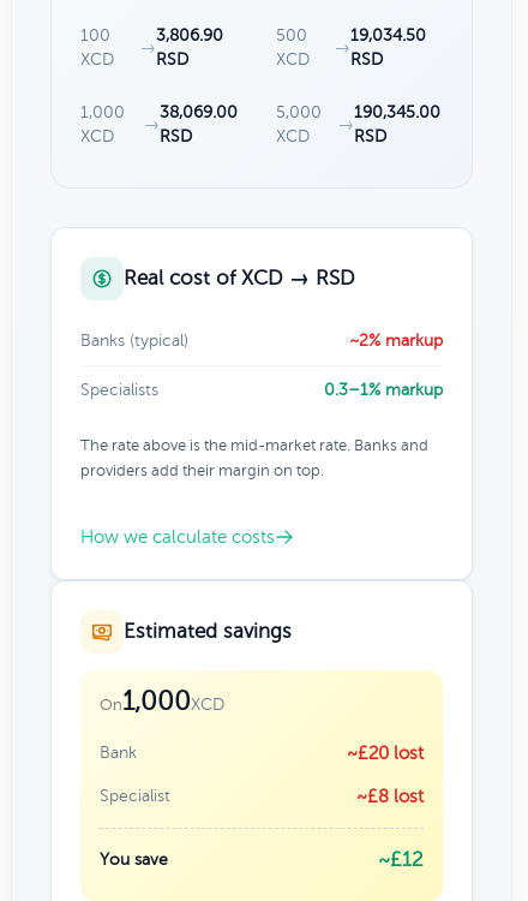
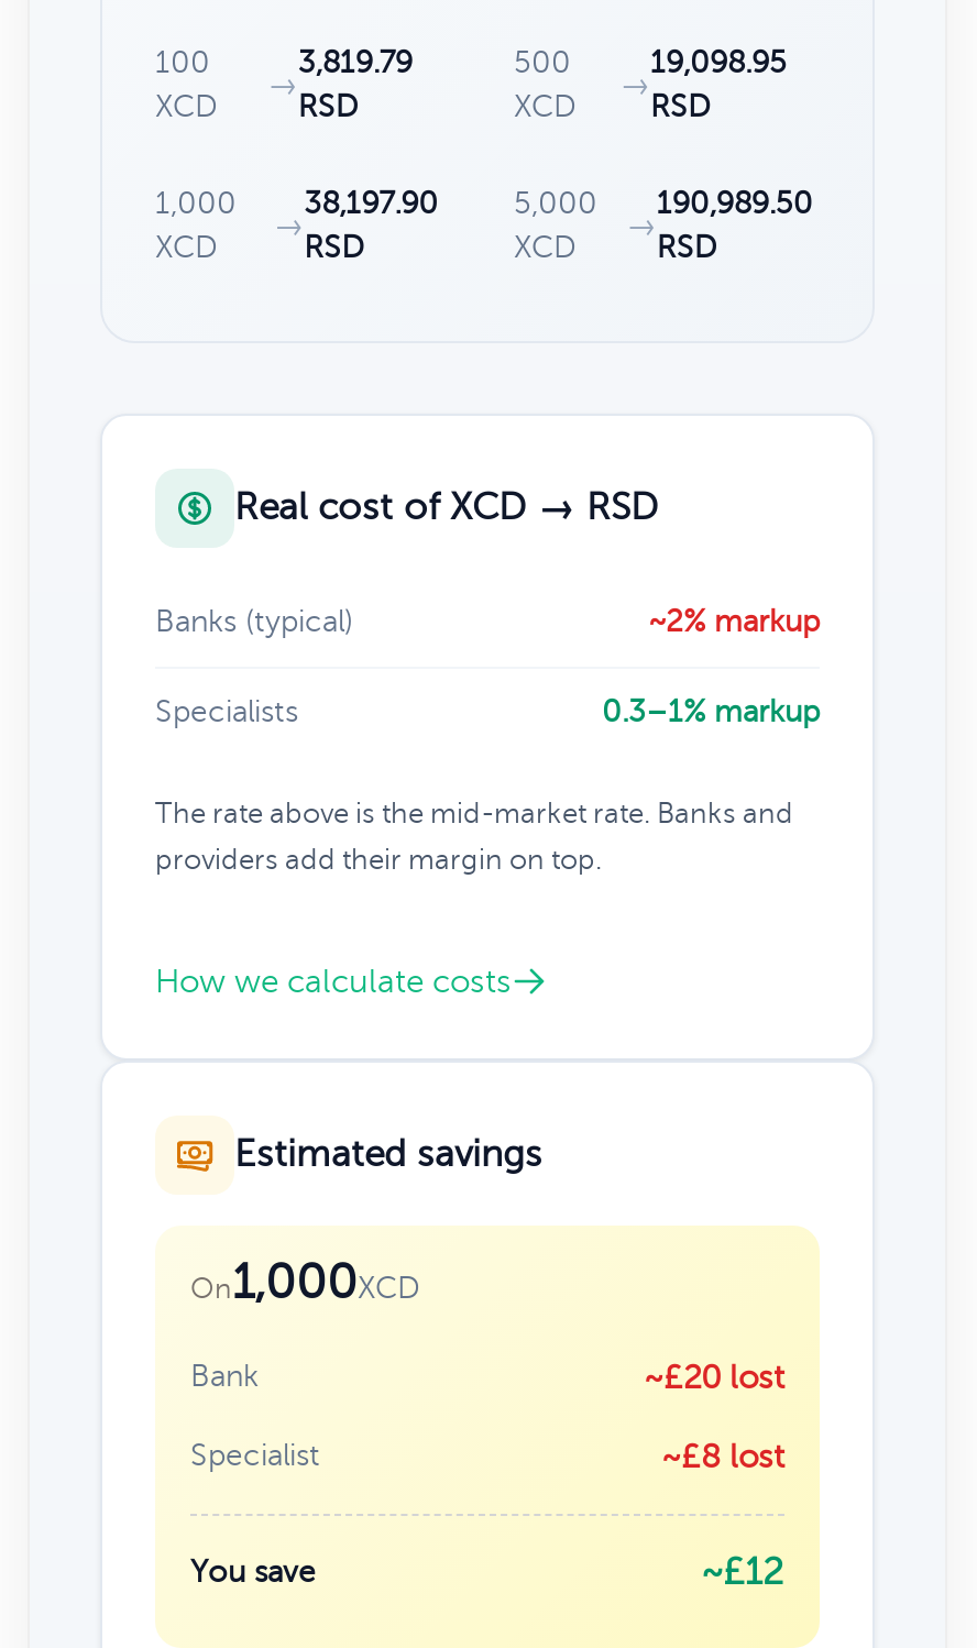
- 3,806.90
+ 3,819.79

- 19,034.50
+ 19,098.95

- 38,069.00
+ 38,197.90

- 5,000 190,345.00
+ 5,000 190,989.50
